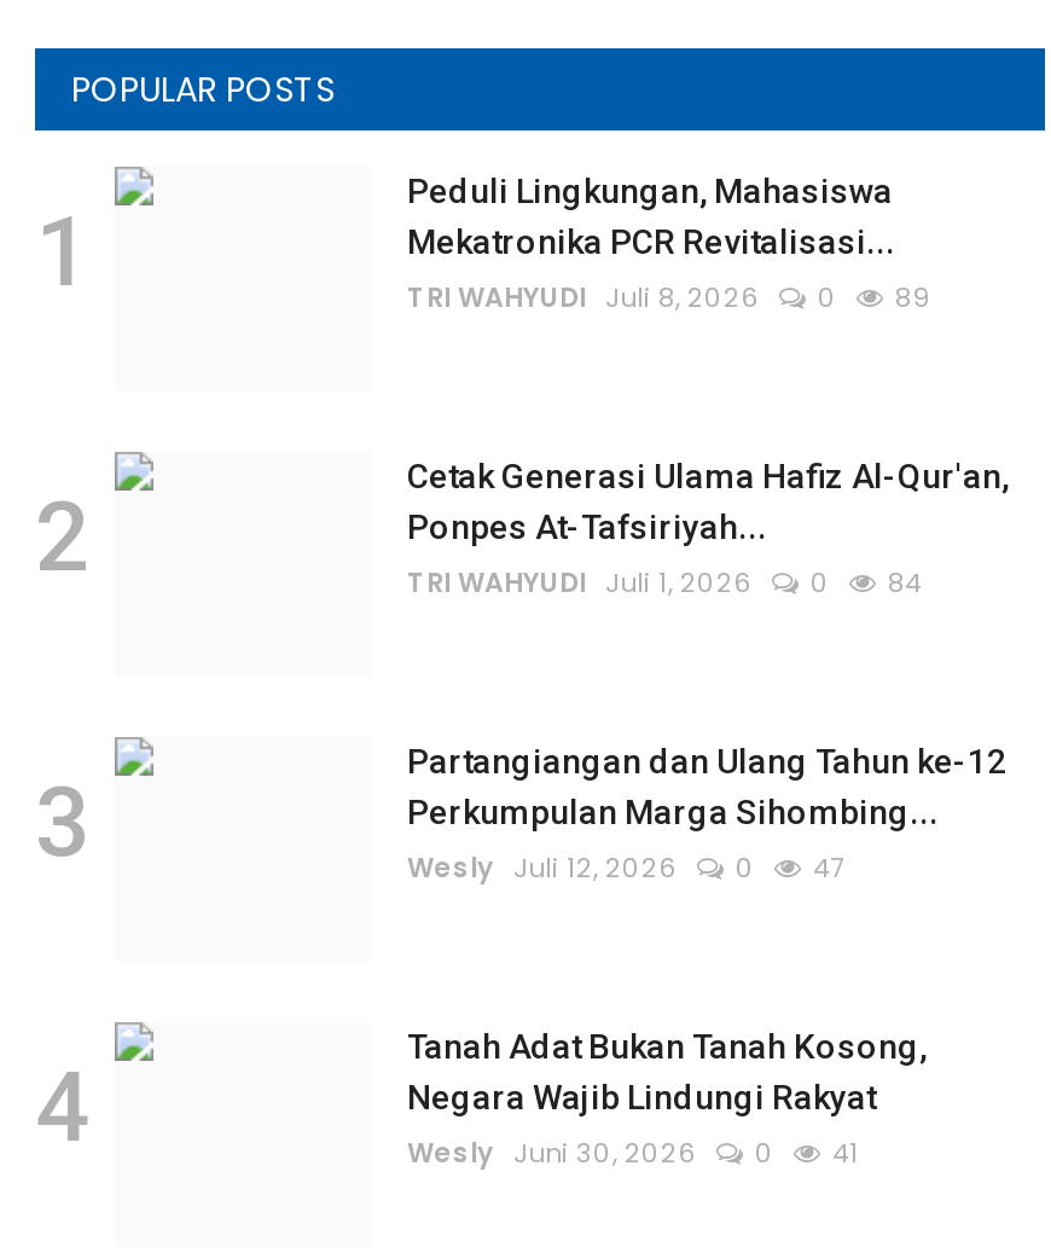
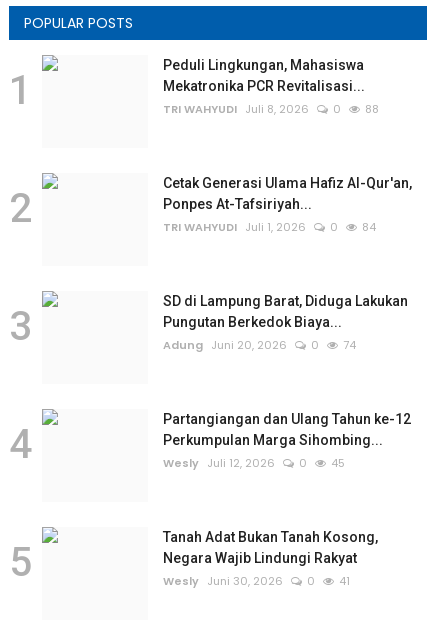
- TRI WAHYUDI Juli 8, 2026 0 89
+ TRI WAHYUDI Juli 8, 2026 0 88

+ SD di Lampung Barat, Diduga Lakukan
+ Pungutan Berkedok Biaya...
+ Adung Juni 20, 2026
+ 0
+ 74
+ 4

- Wesly Juli 12, 2026 0 47
+ Wesly Juli 12, 2026 0 45

- 4
+ 5
